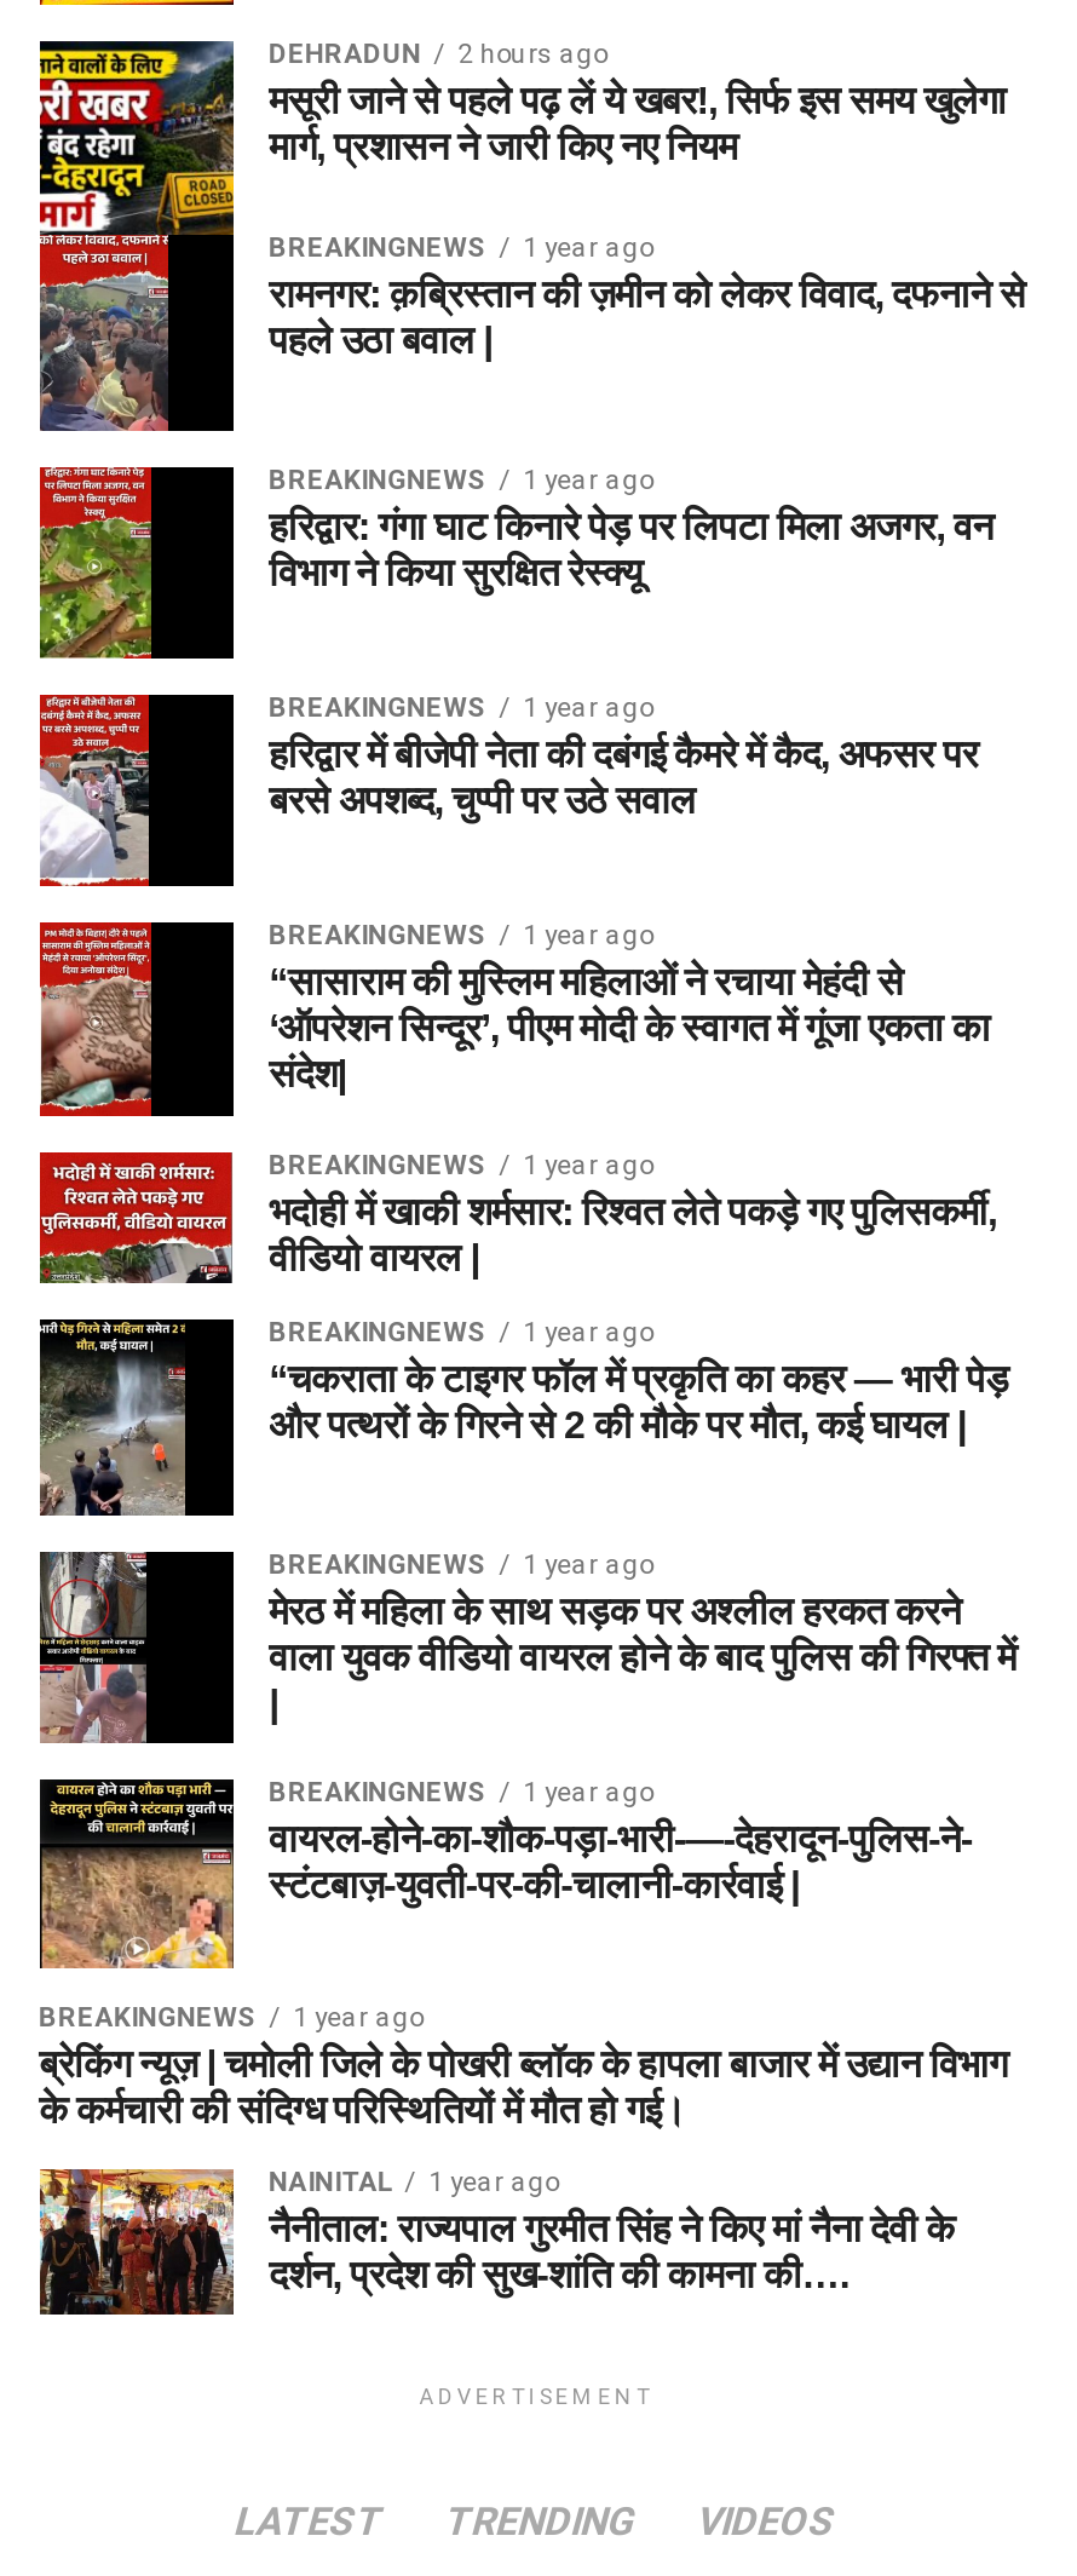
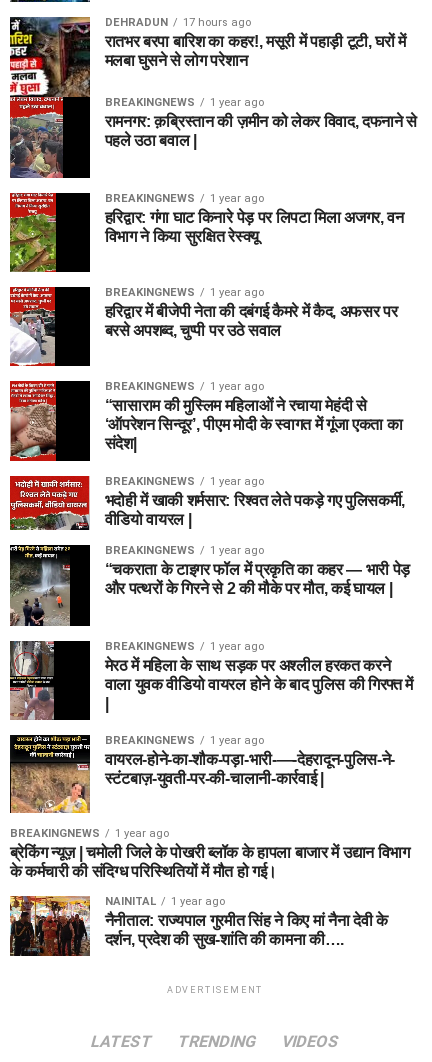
- [image]
- 2 hours ago
- मसूरी जाने से पहले पढ़ लें ये खबर!, सिर्फ इस समय खुलेगा
- मार्ग, प्रशासन ने जारी किए नए नियम
+ [image]
+ 17 hours ago
+ रातभर बरपा बारिश का कहर!, मसूरी में पहाड़ी टूटी, घरों में
+ मलबा घुसने से लोग परेशान
